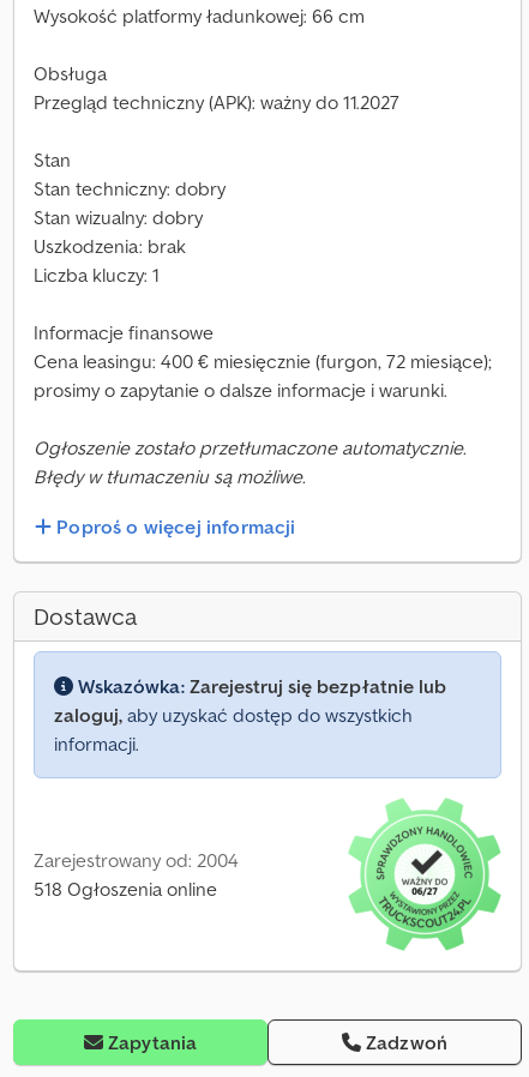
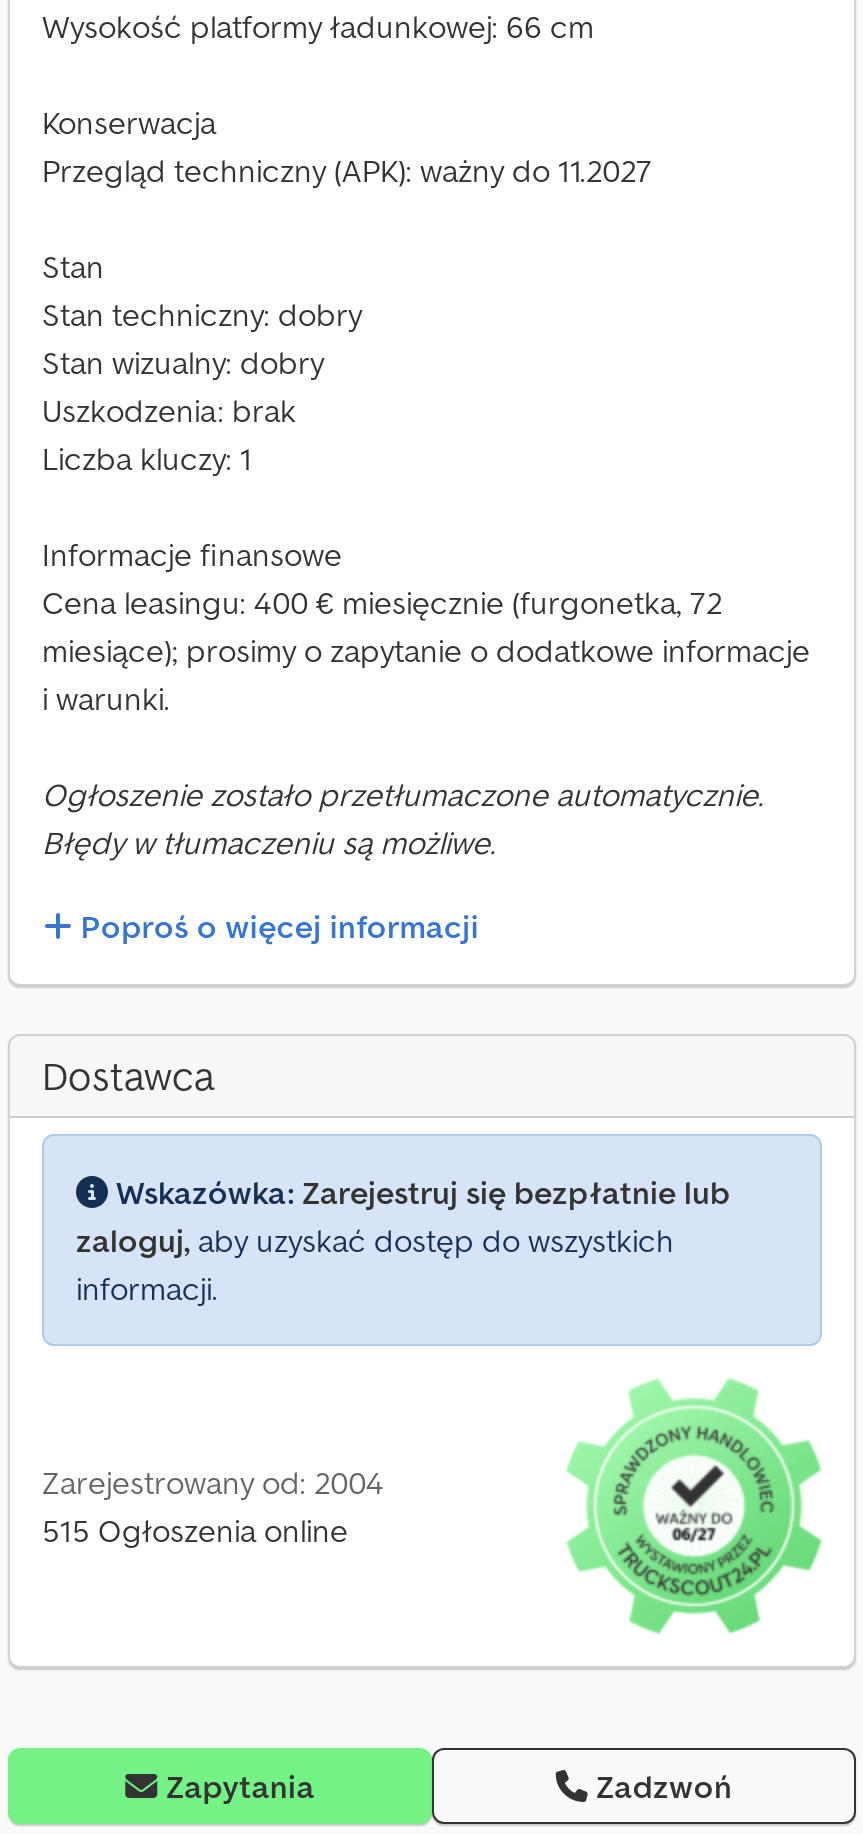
- Obsługa
+ Konserwacja

- Cena leasingu: 400 € miesięcznie (furgon, 72 miesiące);
- prosimy o zapytanie o dalsze informacje i warunki.
+ Cena leasingu: 400 € miesięcznie (furgonetka, 72
+ miesiące); prosimy o zapytanie o dodatkowe informacje
+ i warunki.

- 518 Ogłoszenia online
+ 515 Ogłoszenia online
